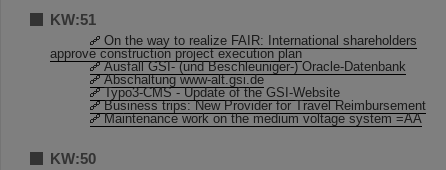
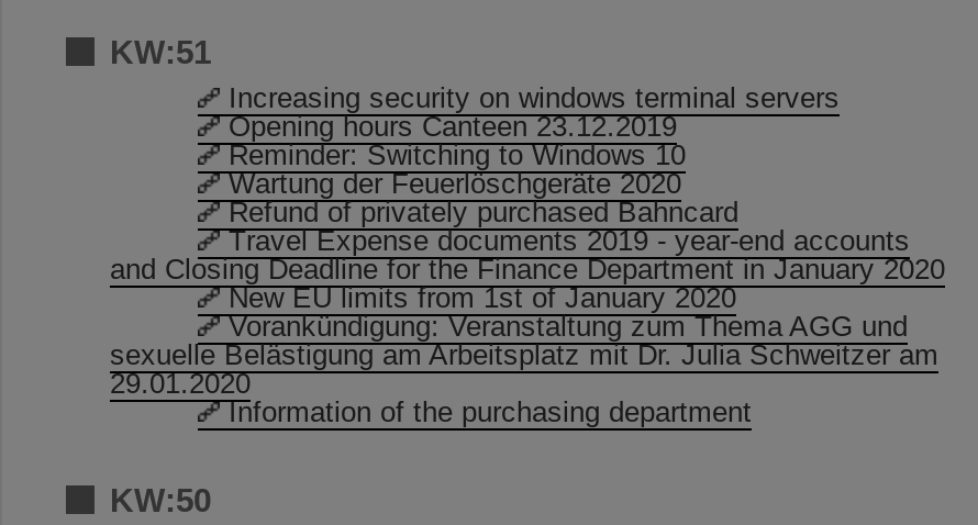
- On the way to realize FAIR: International shareholders
- approve construction project execution plan
- Ausfall GSI- (und Beschleuniger-) Oracle-Datenbank
- Abschaltung www-alt.gsi.de
- Typo3-CMS - Update of the GSI-Website
- Business trips: New Provider for Travel Reimbursement
- Maintenance work on the medium voltage system =AA
+ Increasing security on windows terminal servers
+ Opening hours Canteen 23.12.2019
+ Reminder: Switching to Windows 10
+ Wartung der Feuerlöschgeräte 2020
+ Refund of privately purchased Bahncard
+ Travel Expense documents 2019 - year-end accounts
+ and Closing Deadline for the Finance Department in January 2020
+ New EU limits from 1st of January 2020
+ Vorankündigung: Veranstaltung zum Thema AGG und
+ sexuelle Belästigung am Arbeitsplatz mit Dr. Julia Schweitzer am
+ 29.01.2020
+ Information of the purchasing department
